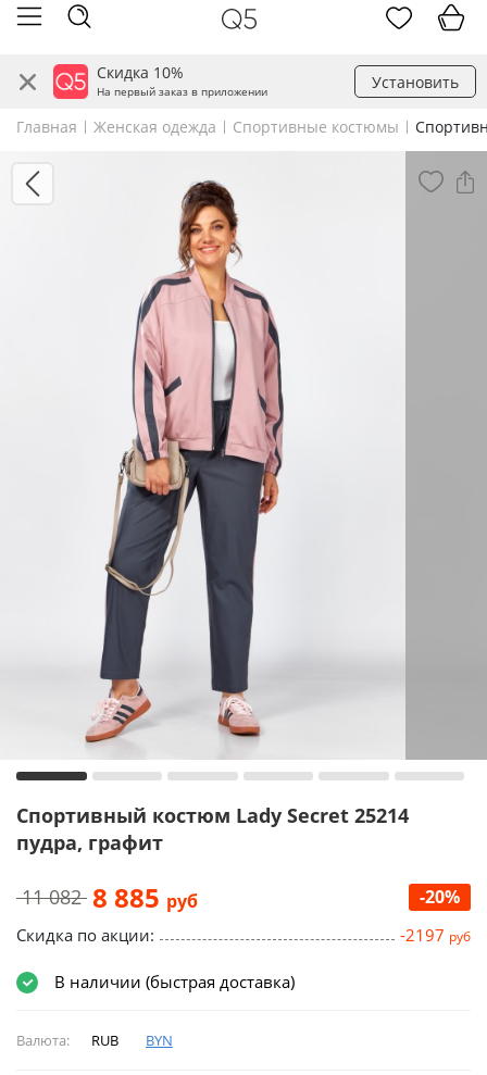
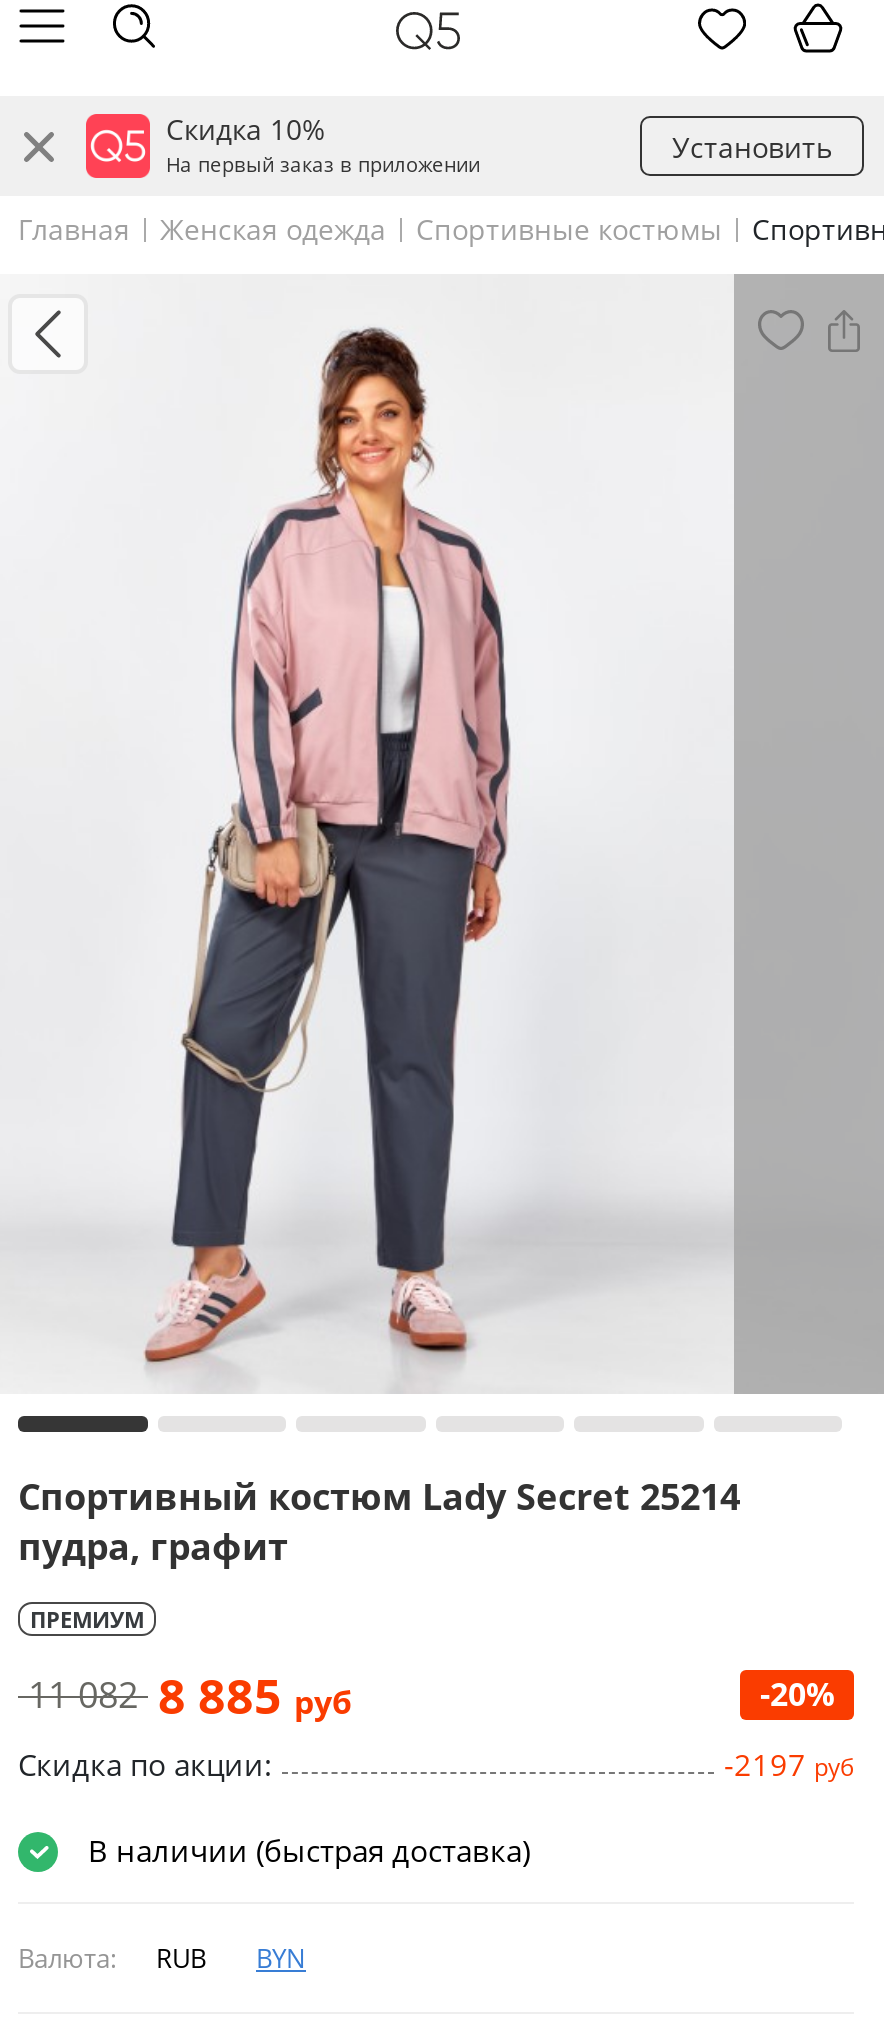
+ ПРЕМИУМ
